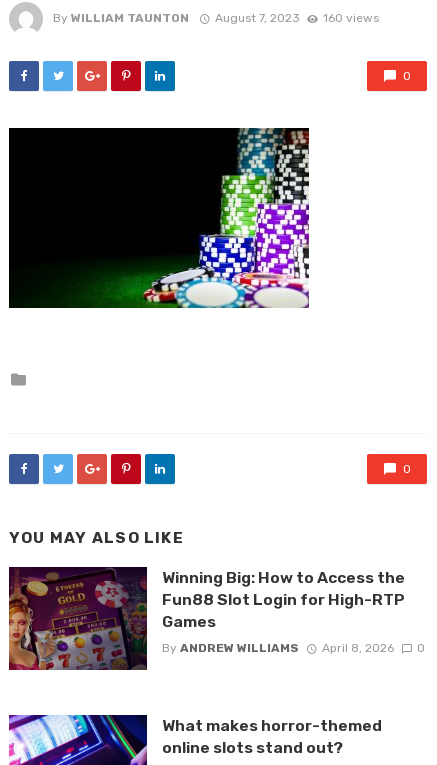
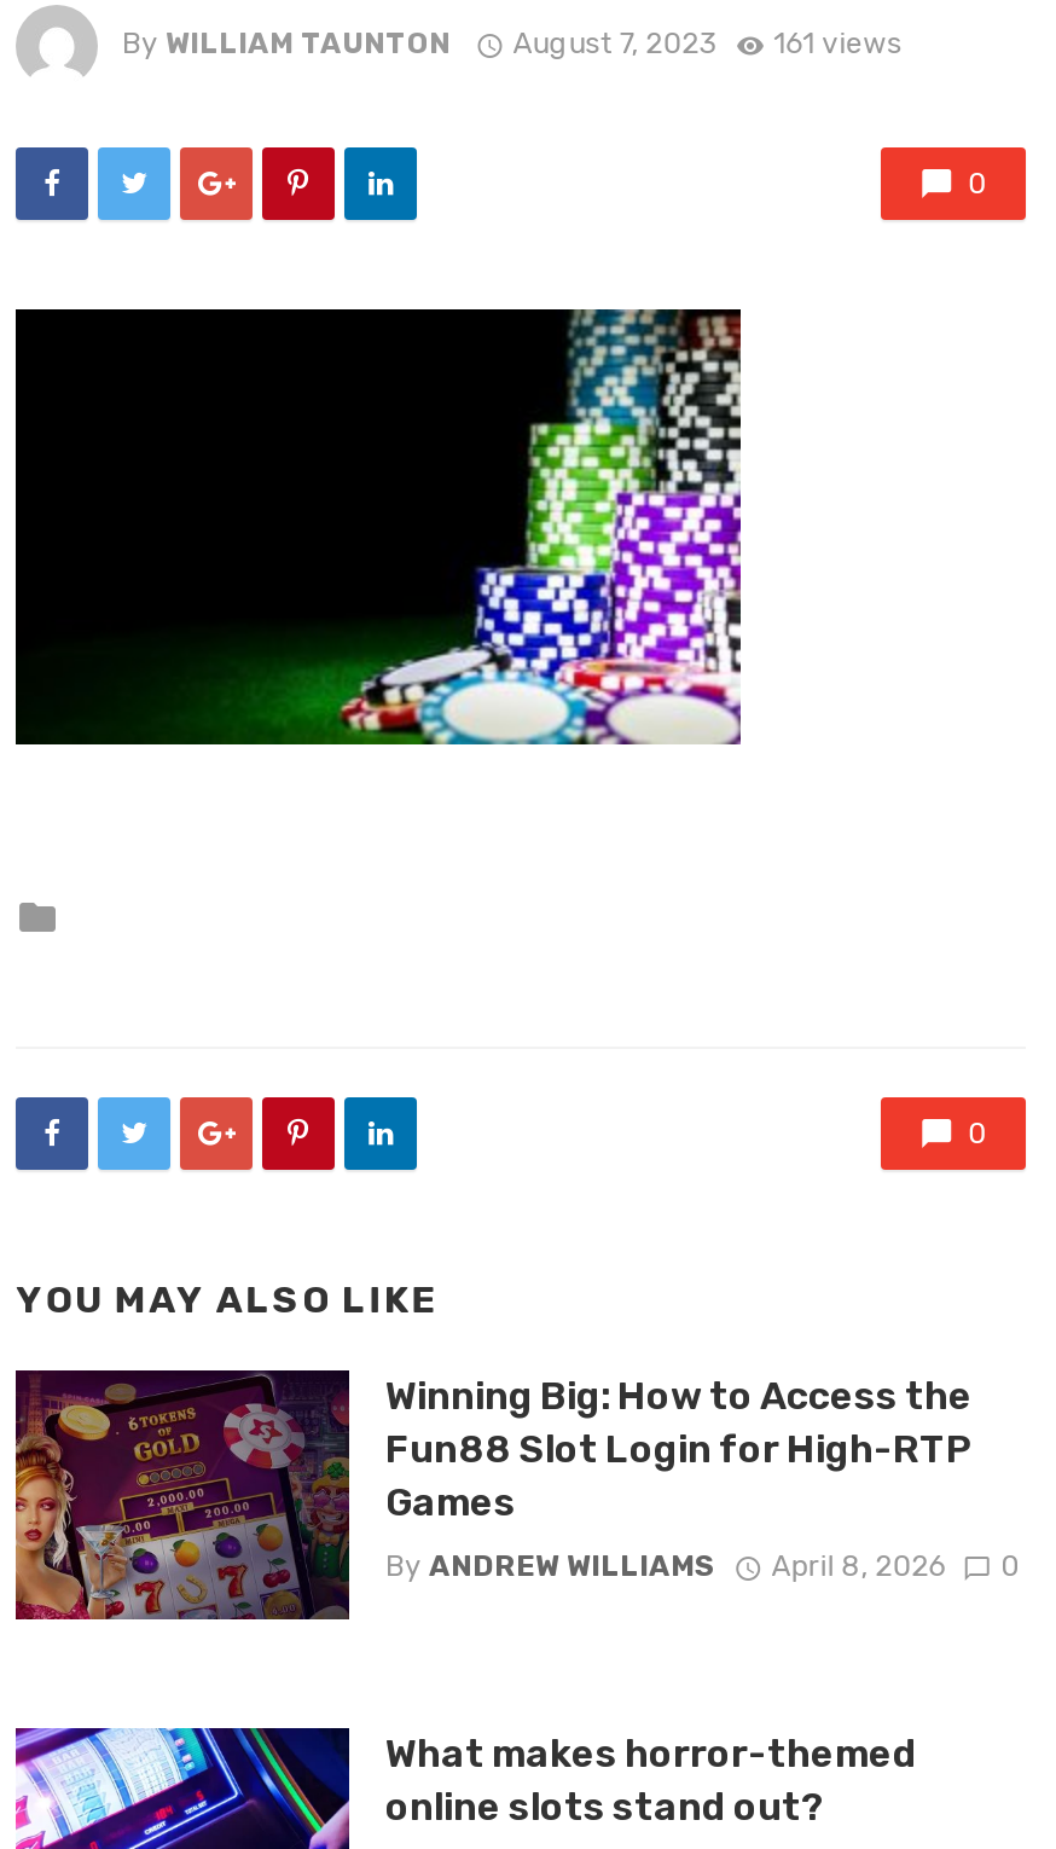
- By WILLIAM TAUNTON August 7, 2023 160 views
+ By WILLIAM TAUNTON August 7, 2023 161 views
